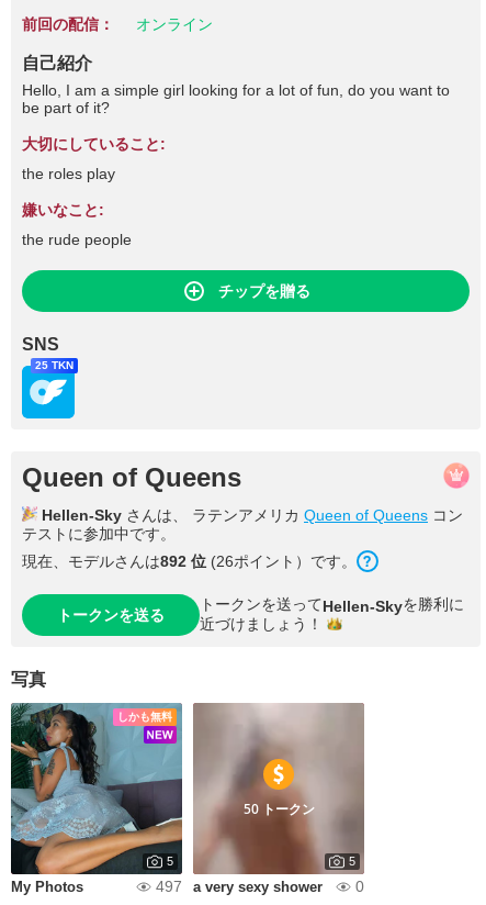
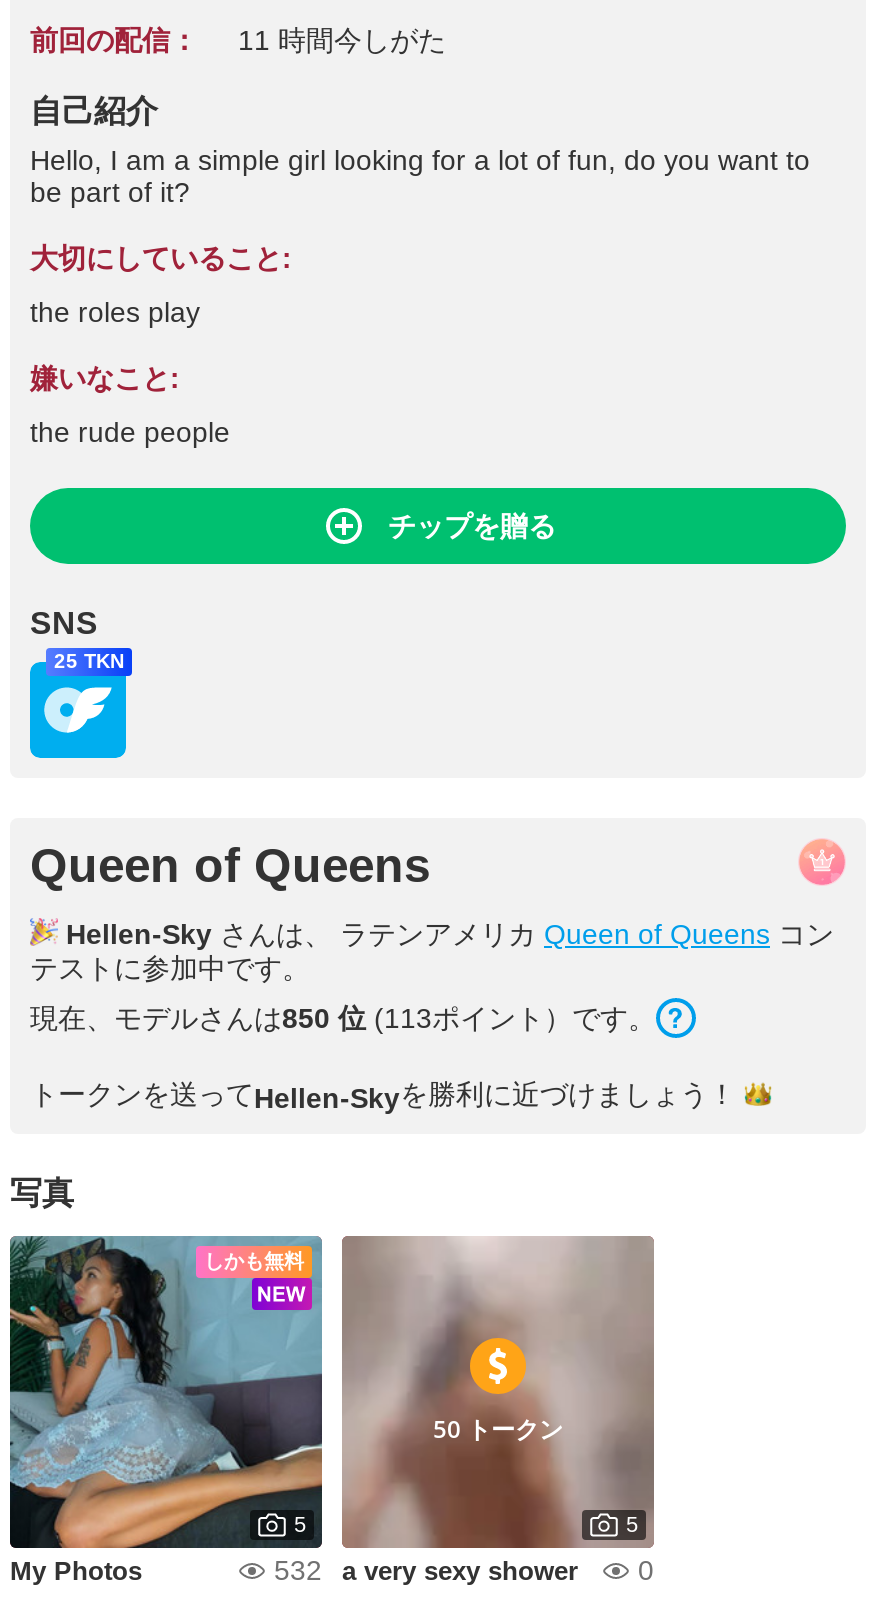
- オンライン
+ 11 時間今しがた

- 現在、モデルさんは892 位(26ポイント）です。
+ 現在、モデルさんは850 位(113ポイント）です。

- トークンを送る
- トークンを送ってHellen-Skyを勝利に
- 近づけましょう！
+ トークンを送ってHellen-Skyを勝利に近づけましょう！

- 497 a very sexy shower 0
+ 532 a very sexy shower 0
